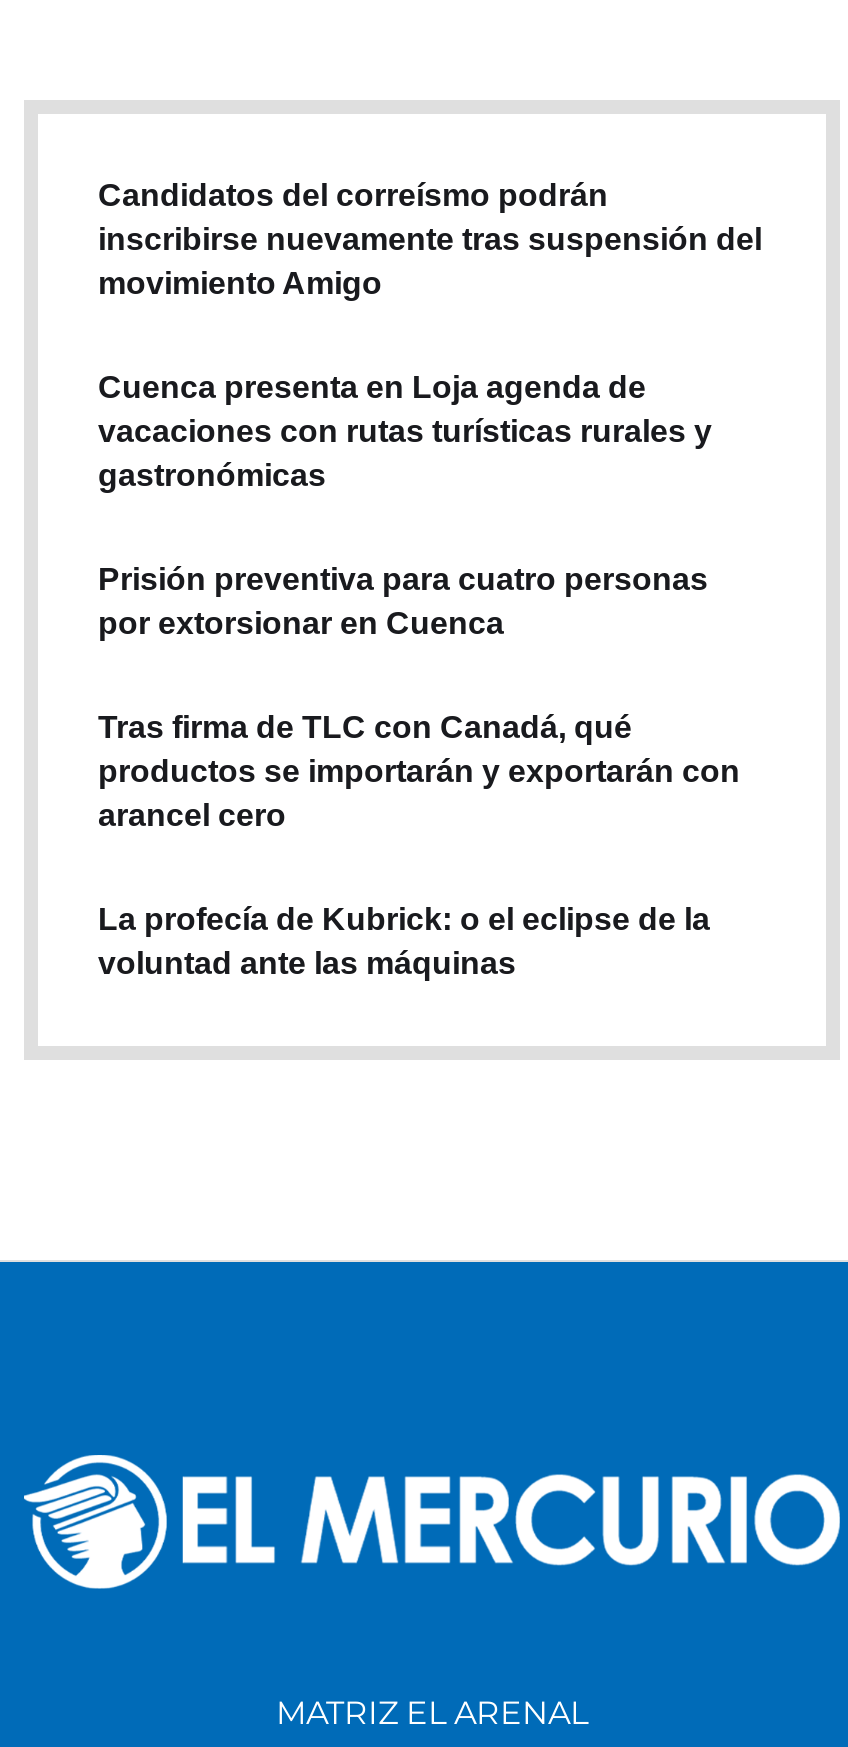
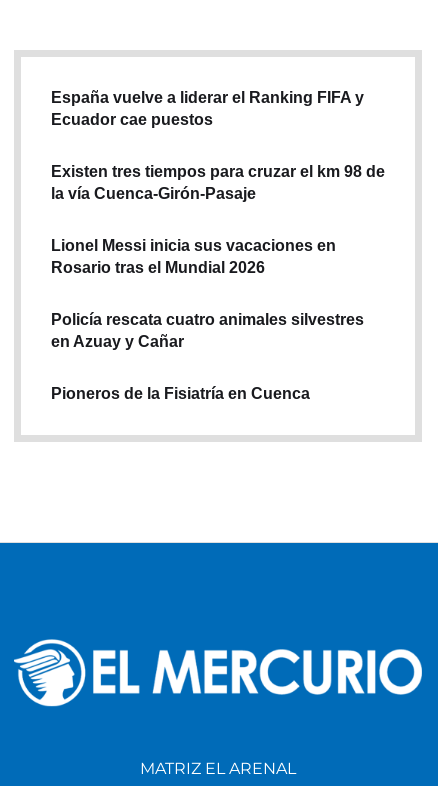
- Candidatos del correísmo podrán
- inscribirse nuevamente tras suspensión del
- movimiento Amigo
+ España vuelve a liderar el Ranking FIFA y
+ Ecuador cae puestos

- Cuenca presenta en Loja agenda de
- vacaciones con rutas turísticas rurales y
- gastronómicas
+ Existen tres tiempos para cruzar el km 98 de
+ la vía Cuenca-Girón-Pasaje

- Prisión preventiva para cuatro personas
- por extorsionar en Cuenca
+ Lionel Messi inicia sus vacaciones en
+ Rosario tras el Mundial 2026

- Tras firma de TLC con Canadá, qué
- productos se importarán y exportarán con
- arancel cero
+ Policía rescata cuatro animales silvestres
+ en Azuay y Cañar

- La profecía de Kubrick: o el eclipse de la
- voluntad ante las máquinas
+ Pioneros de la Fisiatría en Cuenca
